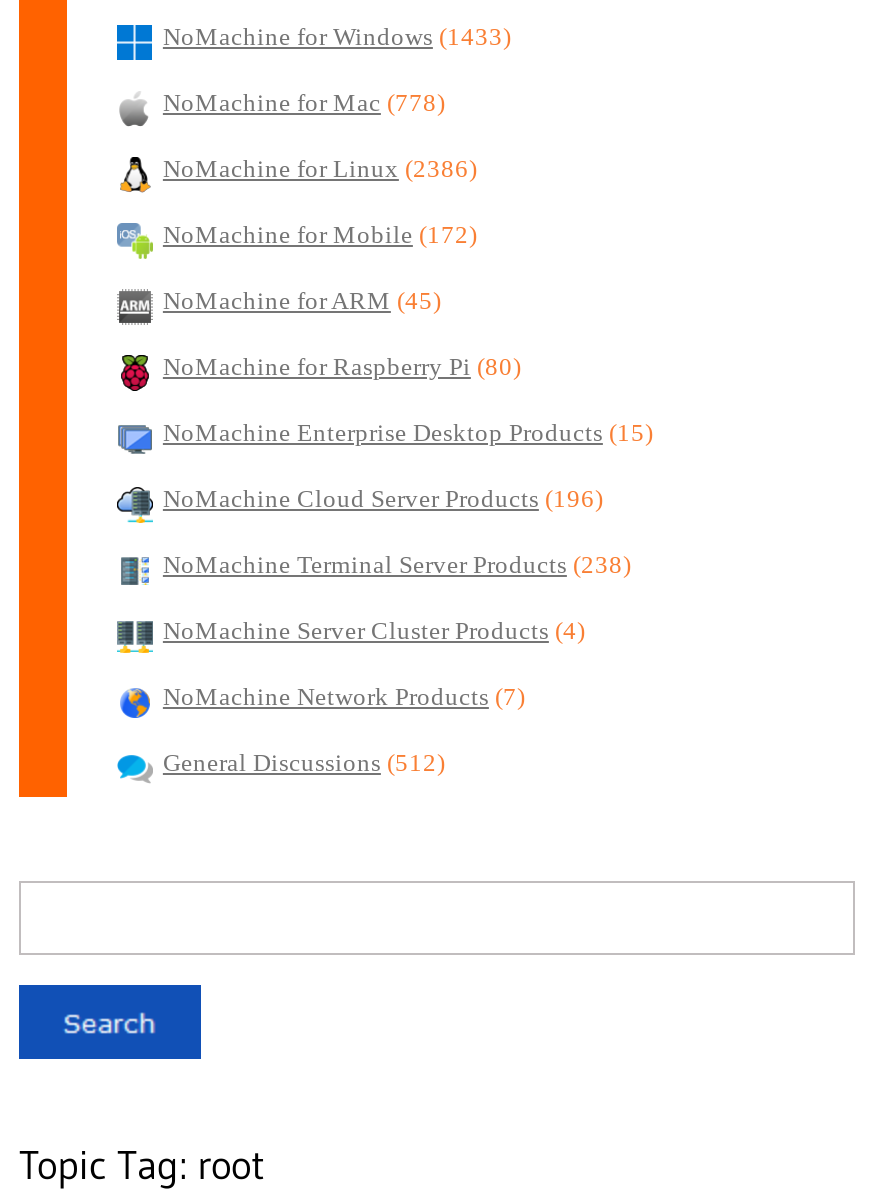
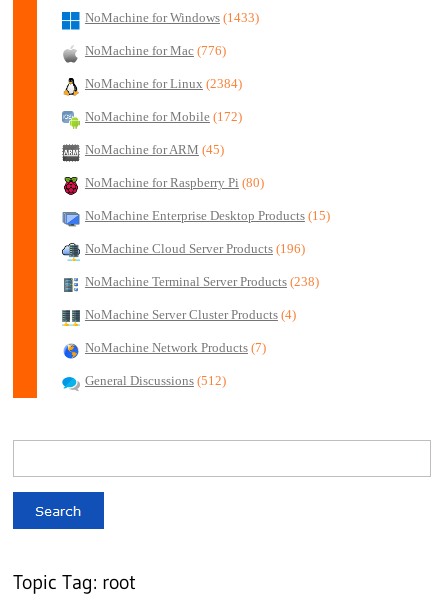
- NoMachine for Mac (778)
+ NoMachine for Mac (776)

- NoMachine for Linux (2386)
+ NoMachine for Linux (2384)
